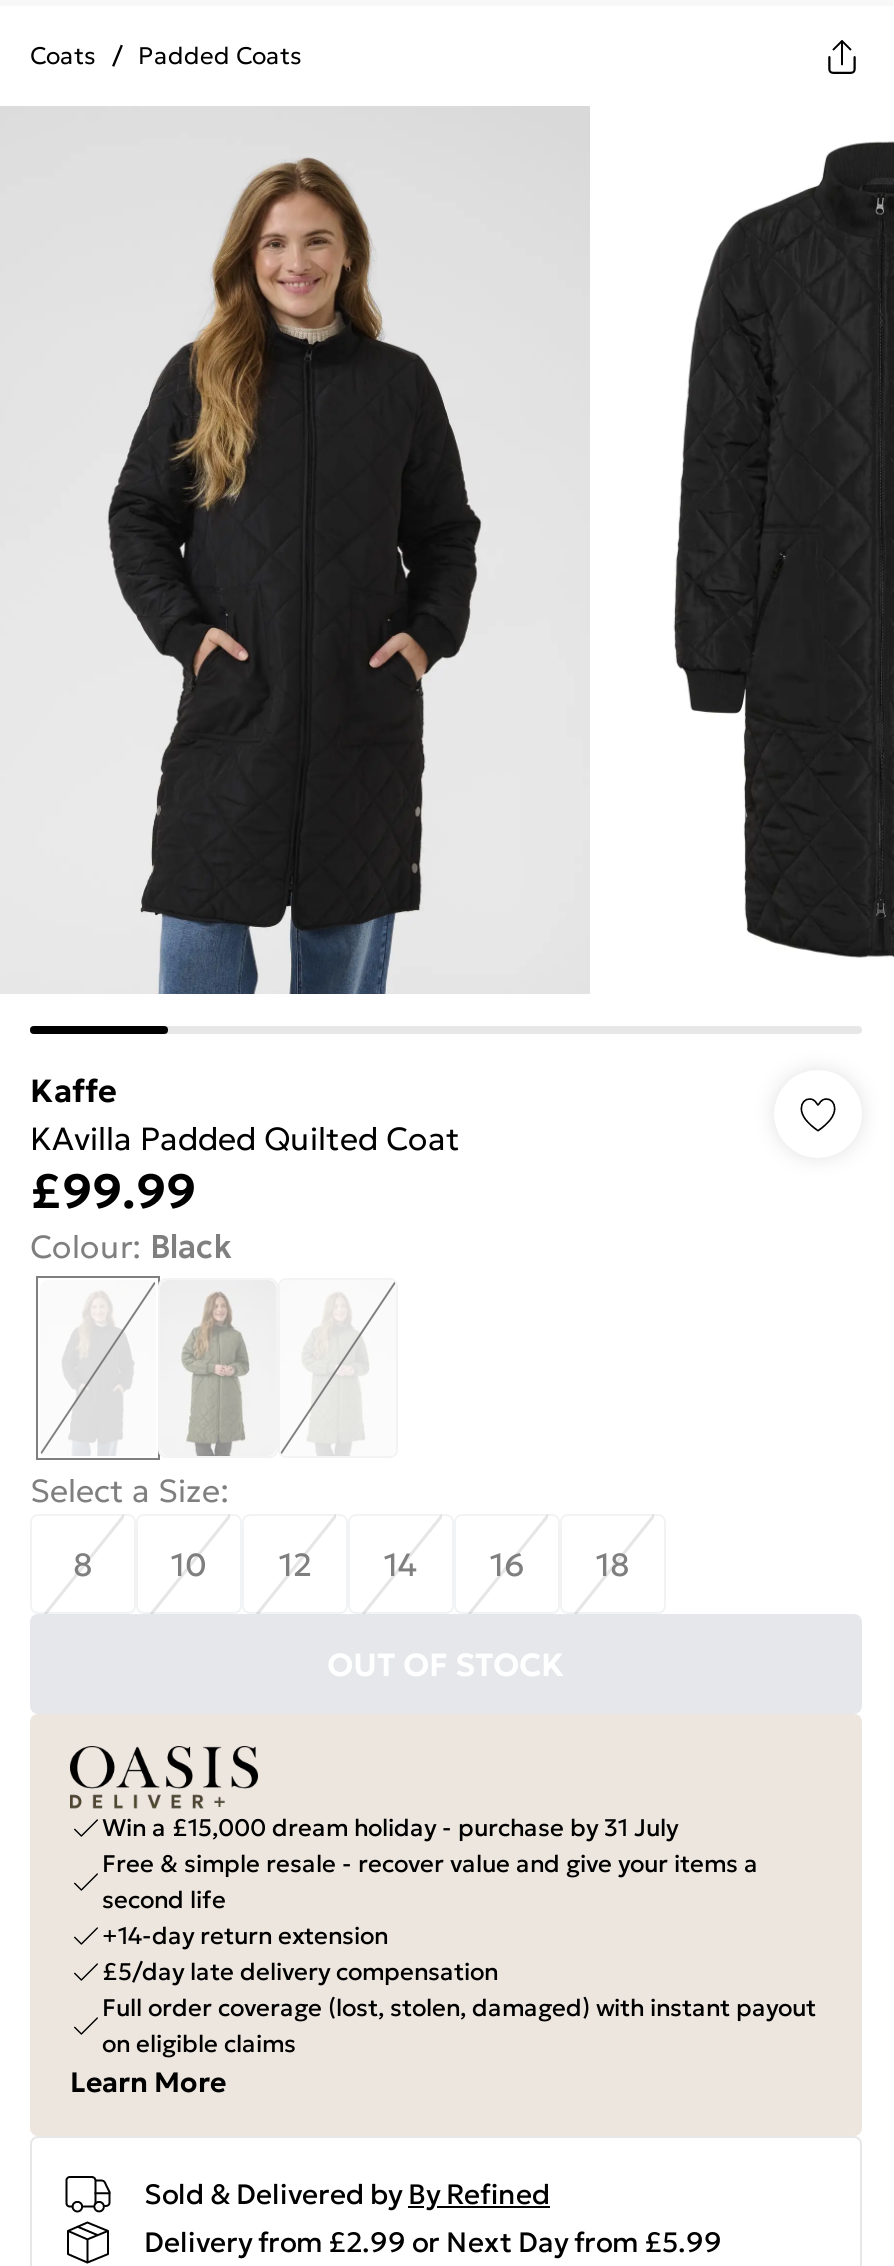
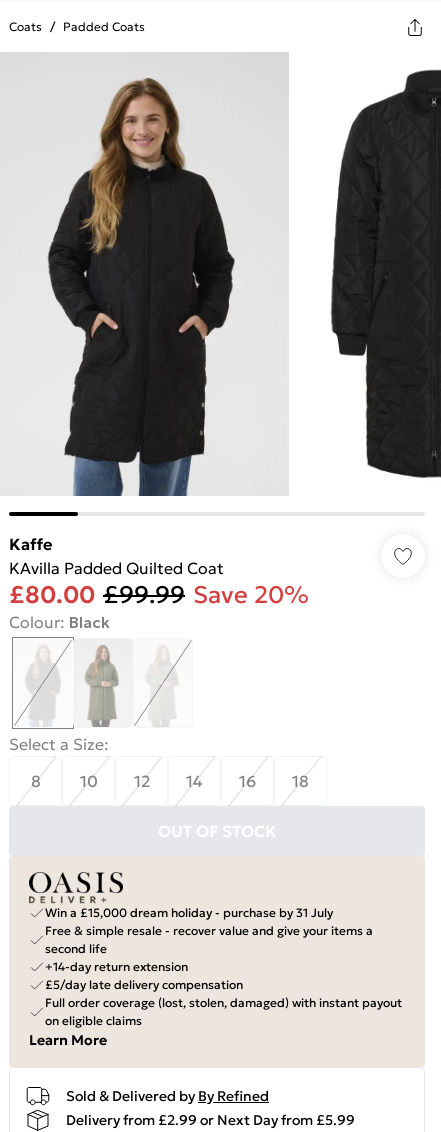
- £99.99
+ £80.00 £99.99 Save 20%
